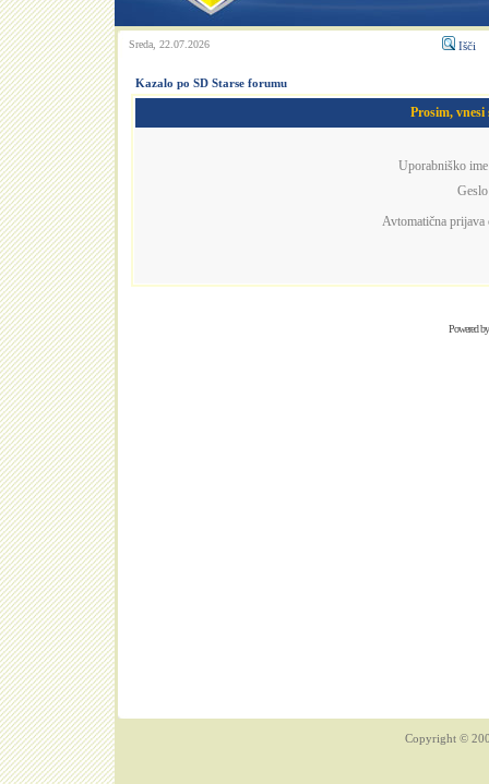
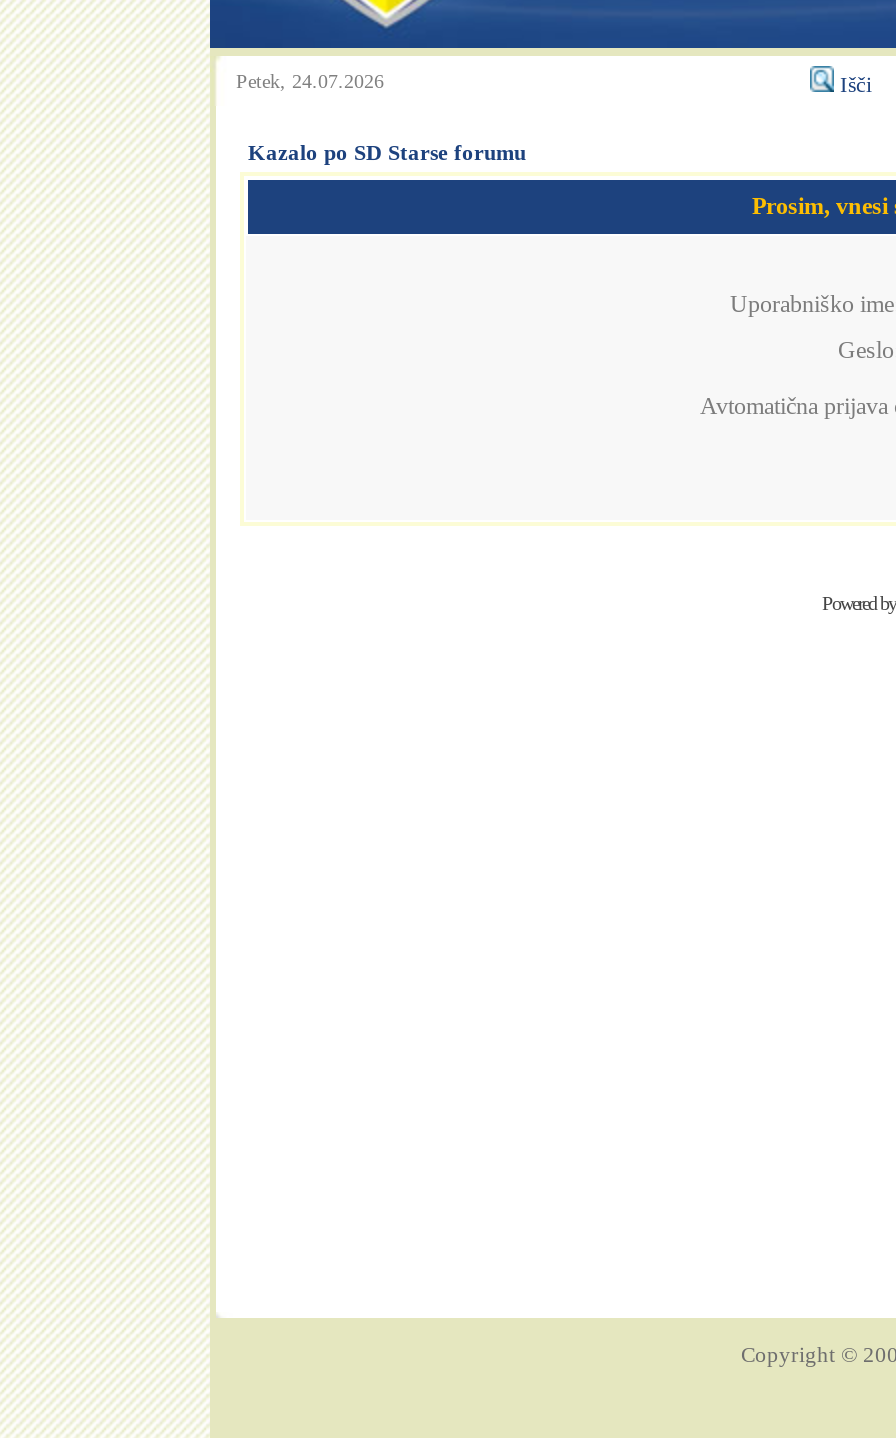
- Sreda, 22.07.2026
+ Petek, 24.07.2026
